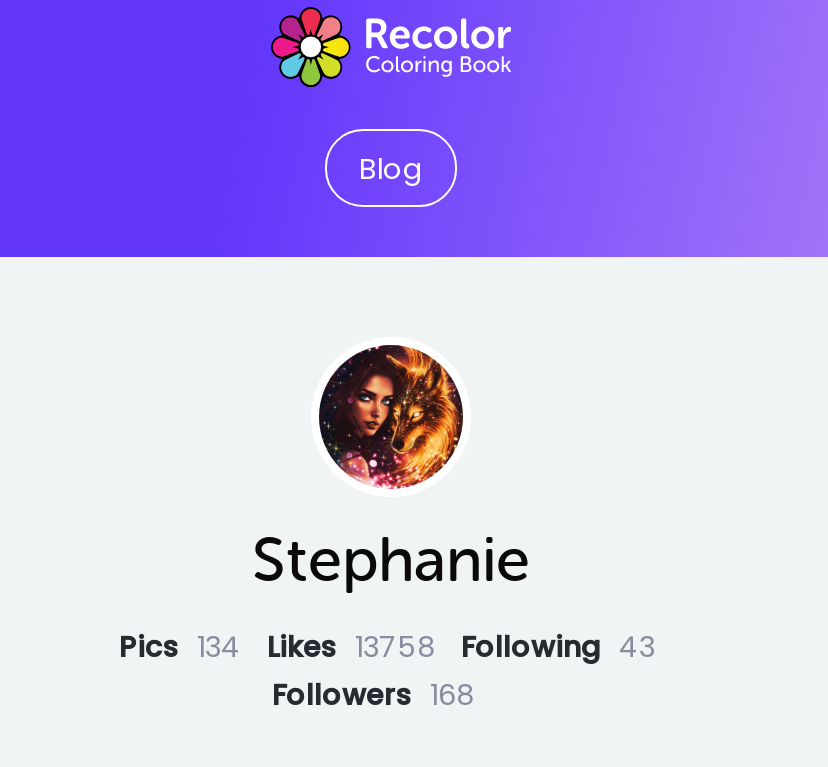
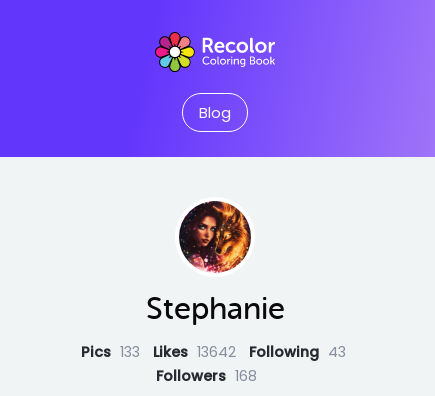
- Pics 134
+ Pics 133

- Likes 13758
+ Likes 13642
